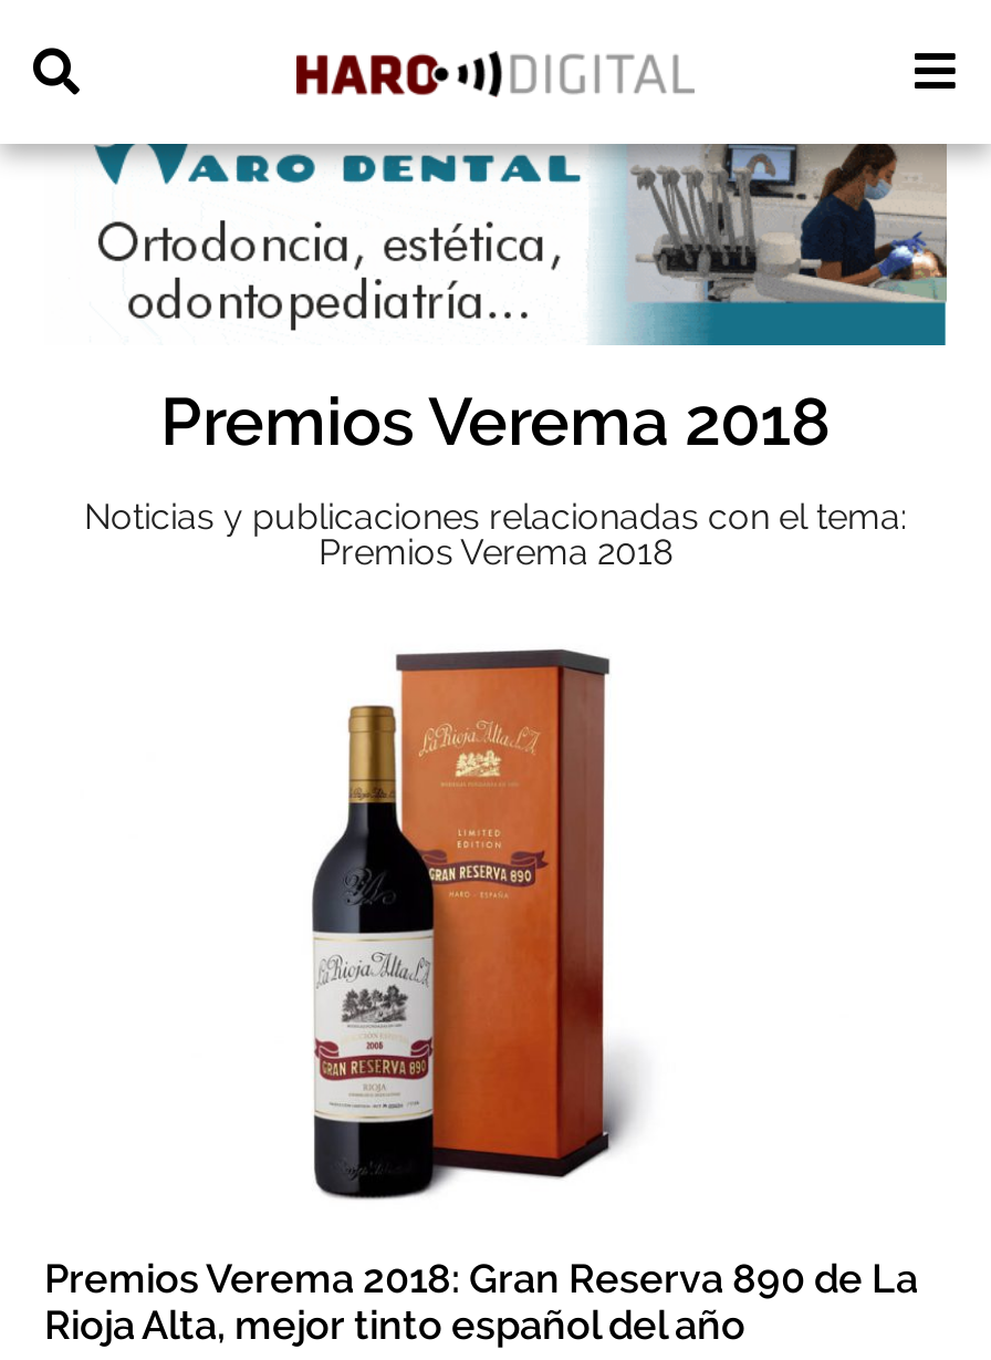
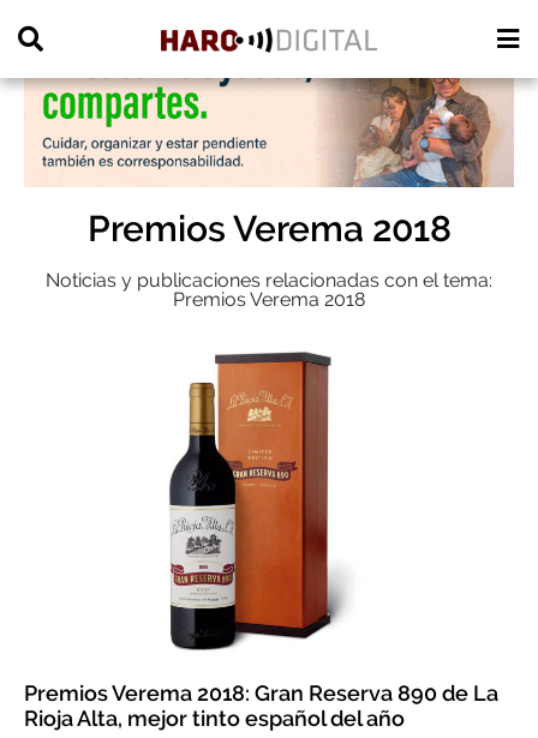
- [image]
+ [image]
